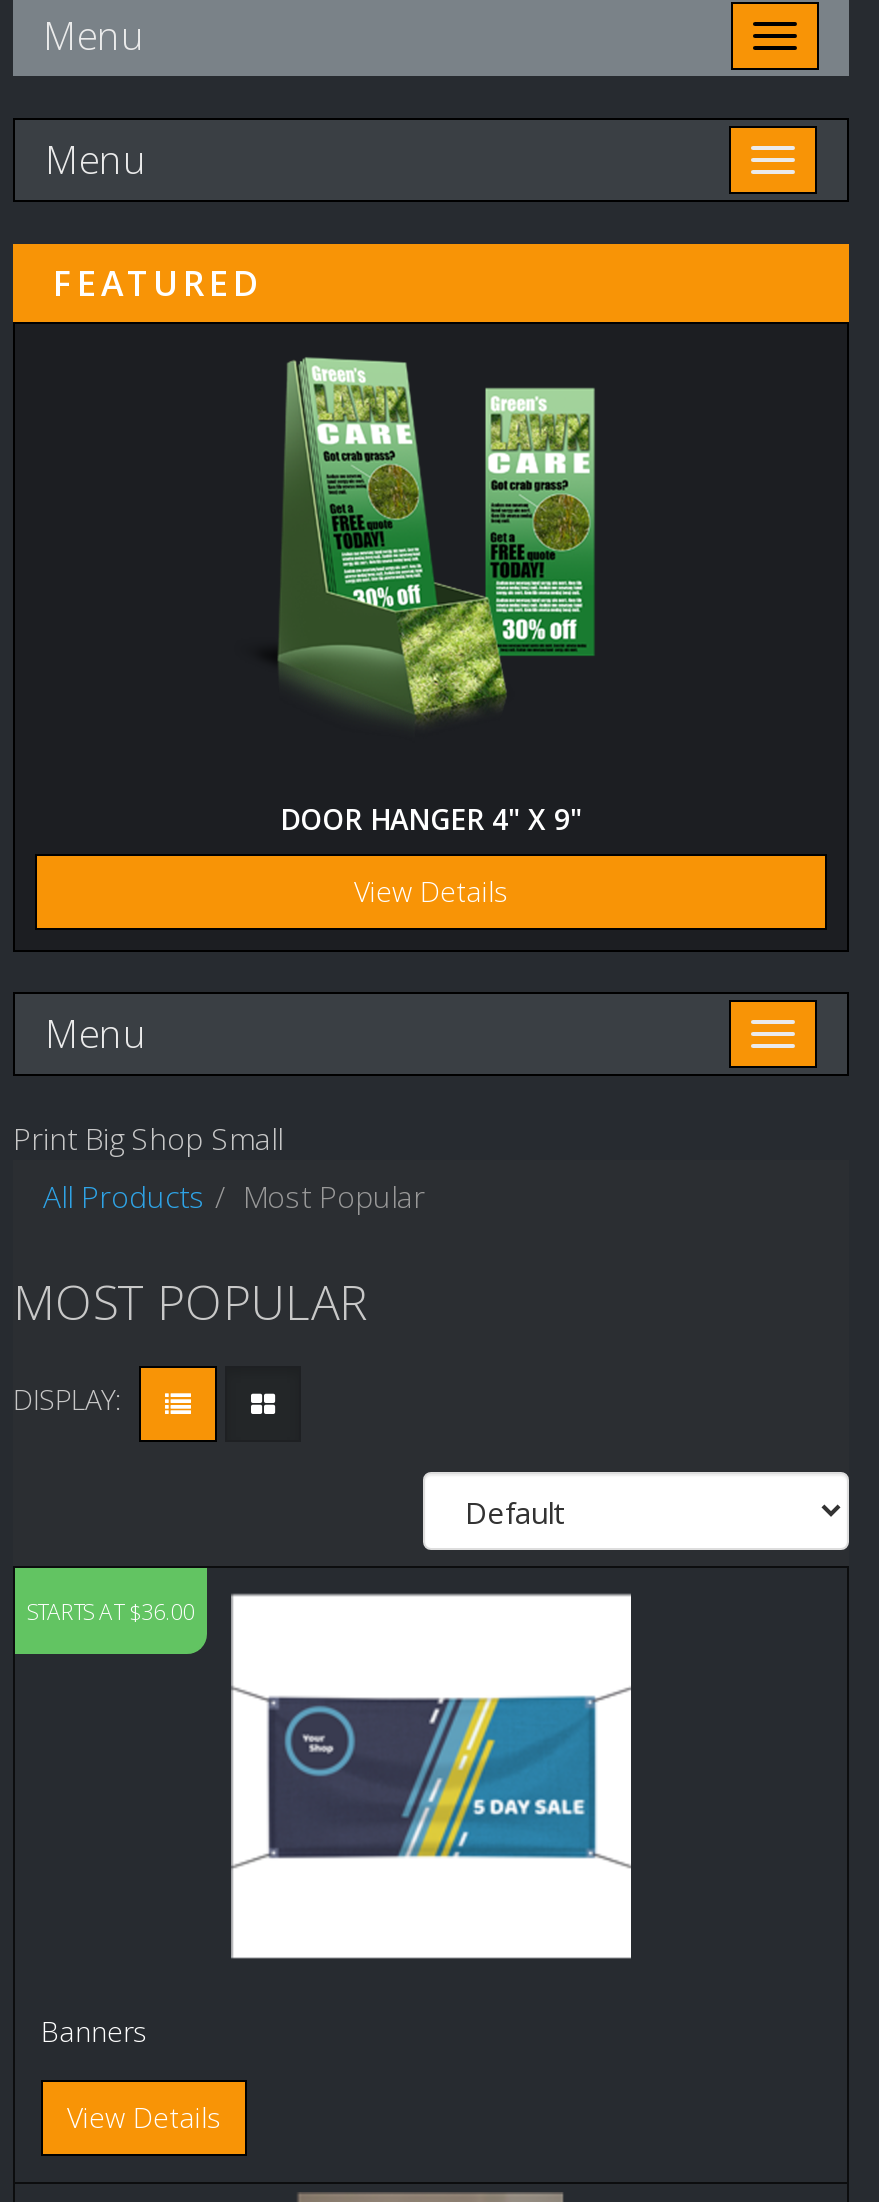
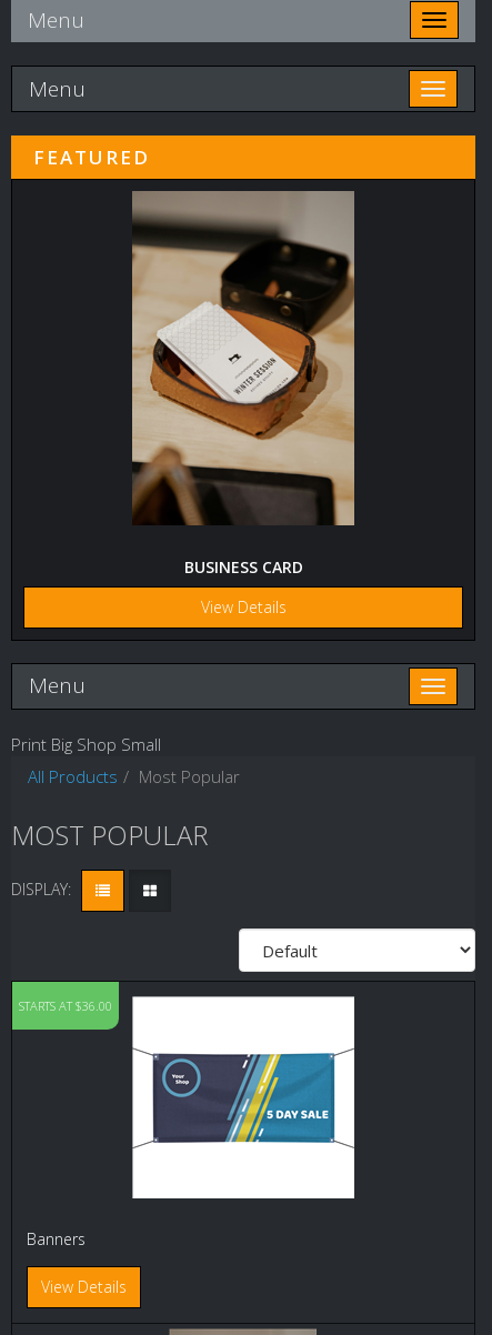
- [image]
- DOOR HANGER 4" X 9"
+ [image]
+ BUSINESS CARD
